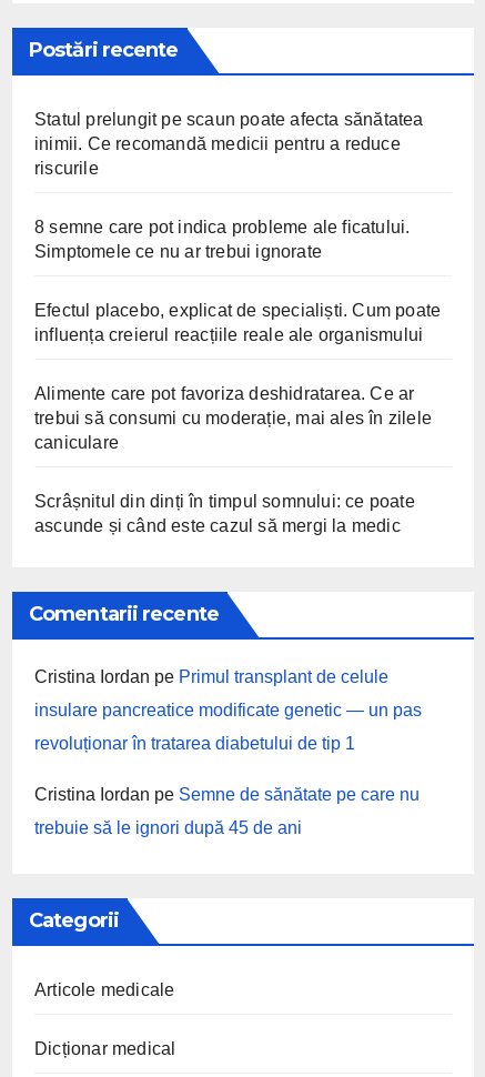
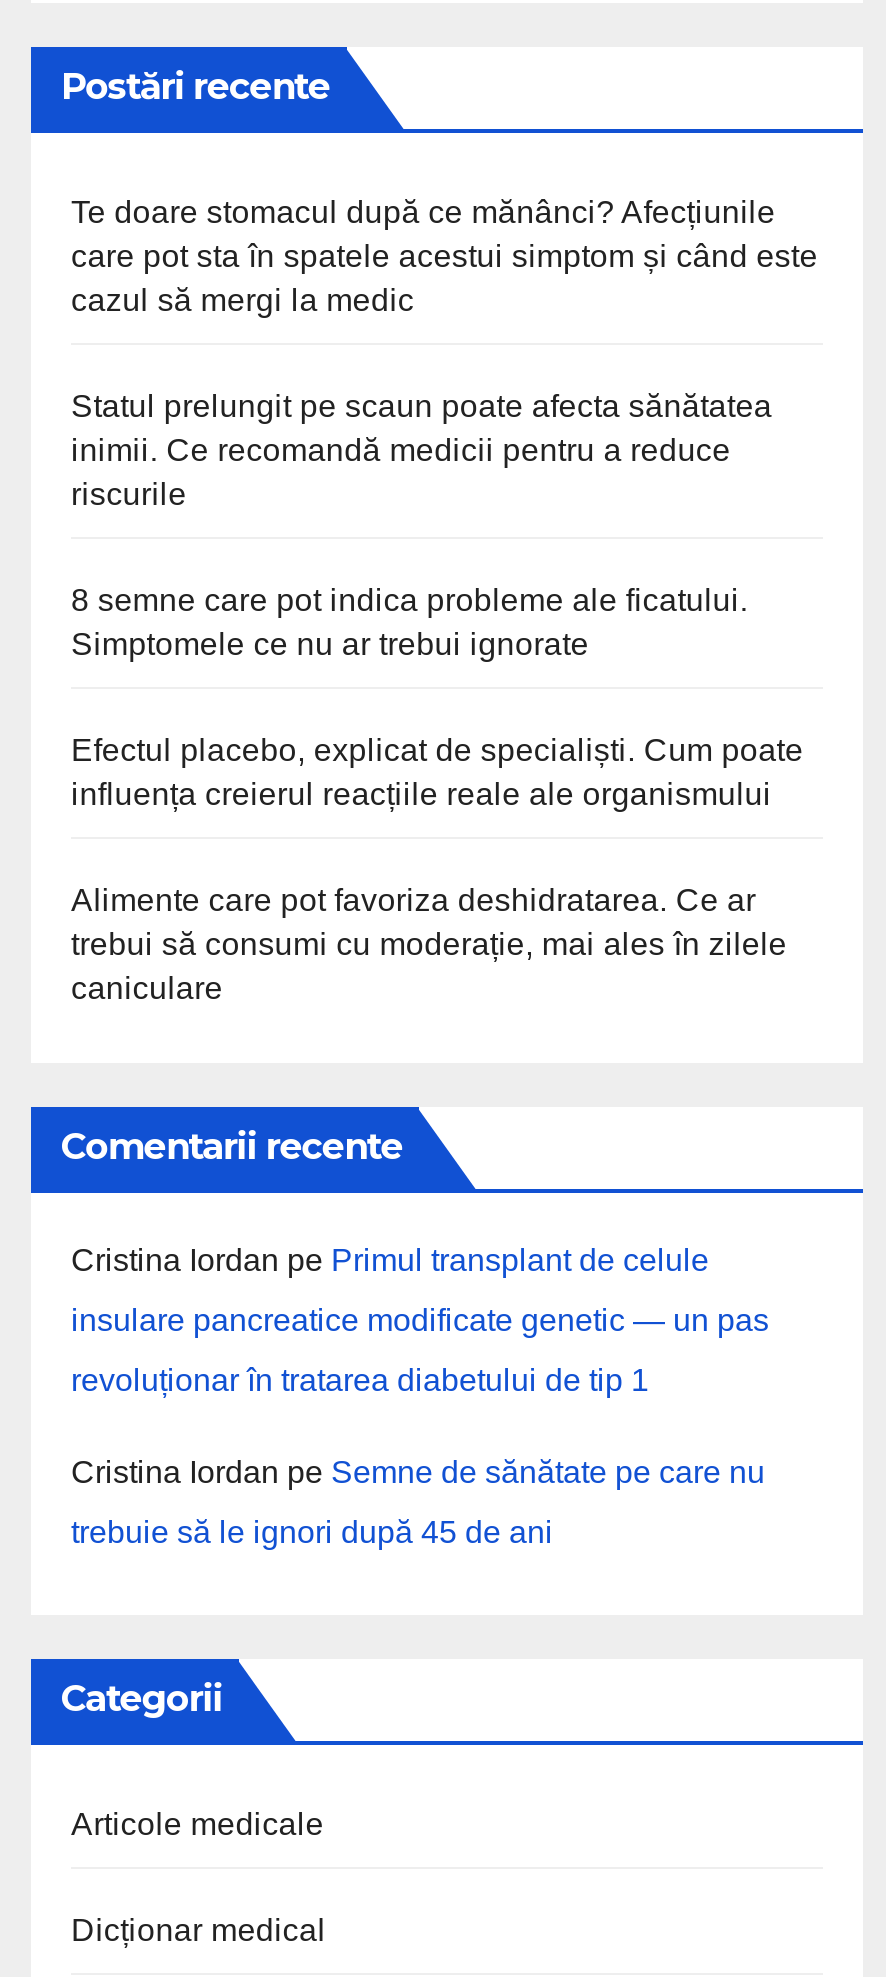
+ Te doare stomacul după ce mănânci? Afecțiunile
+ care pot sta în spatele acestui simptom și când este
+ cazul să mergi la medic

moved down: Statul prelungit pe scaun poate afecta sănătatea | inimii. Ce recomandă medicii pentru a reduce | riscurile | ... | trebui să consumi cu moderație, mai ales în zilele | caniculare

- Scrâșnitul din dinți în timpul somnului: ce poate
- ascunde și când este cazul să mergi la medic
